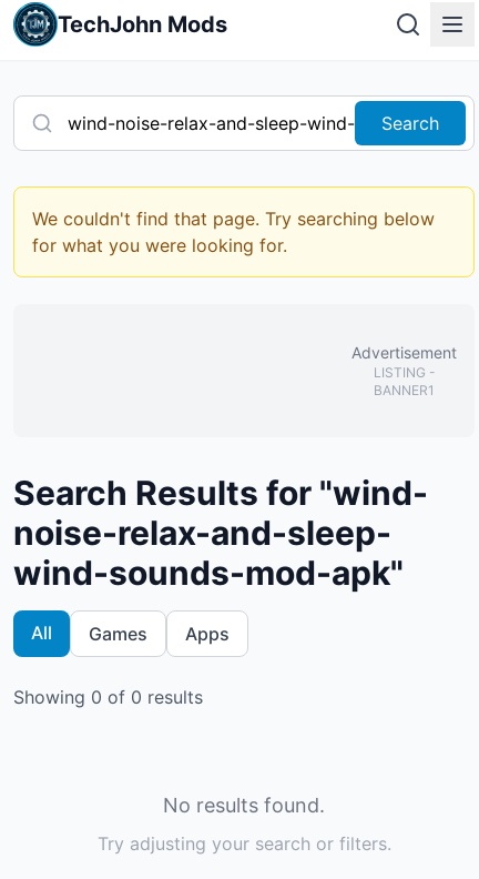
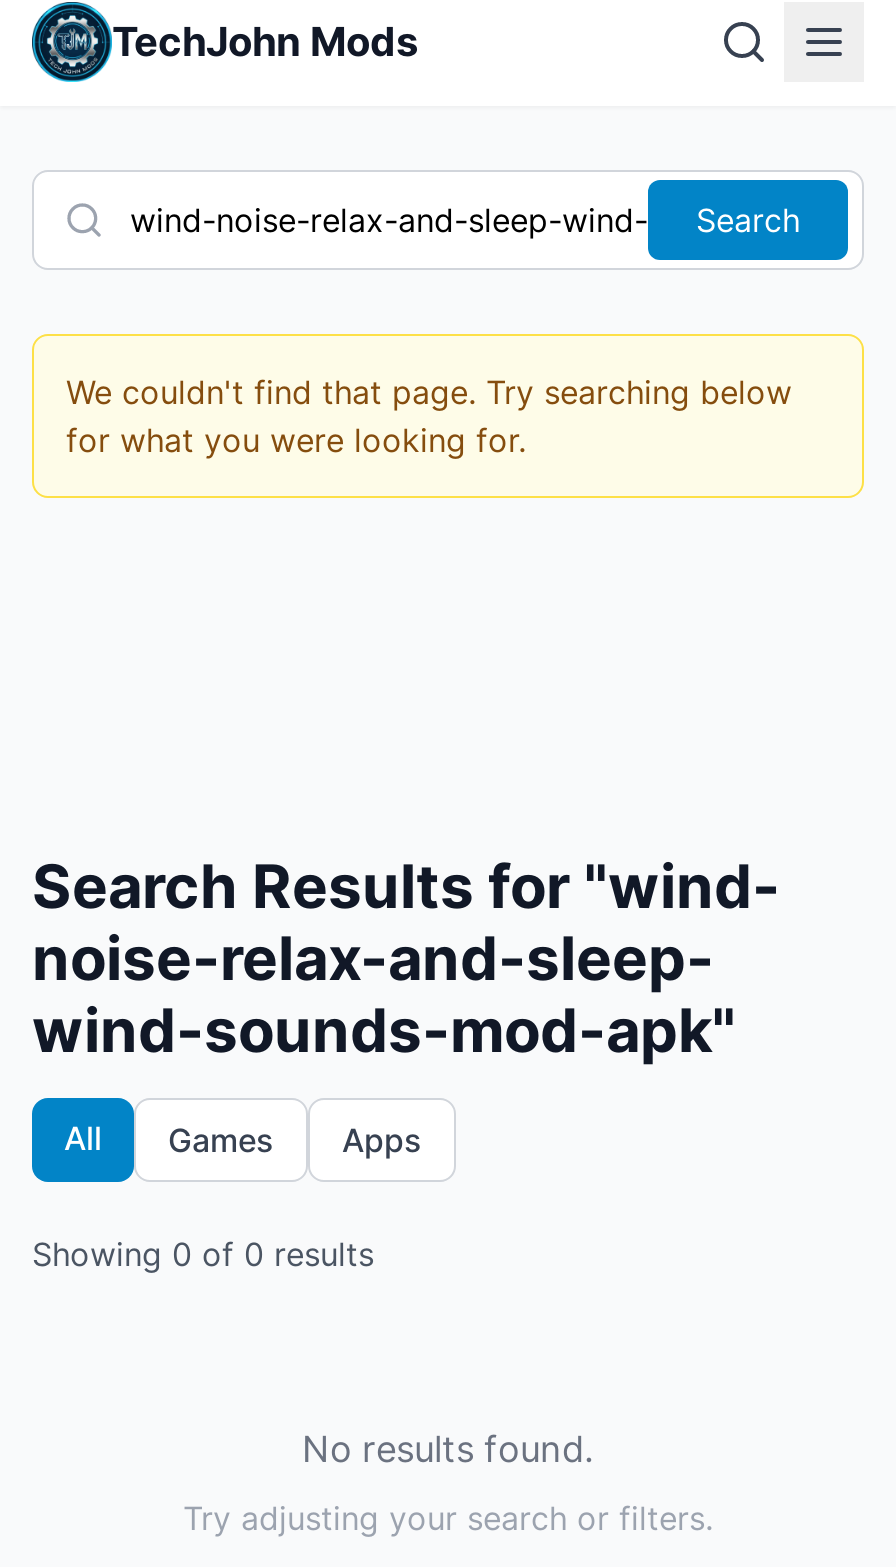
- Advertisement
- LISTING -
- BANNER1
